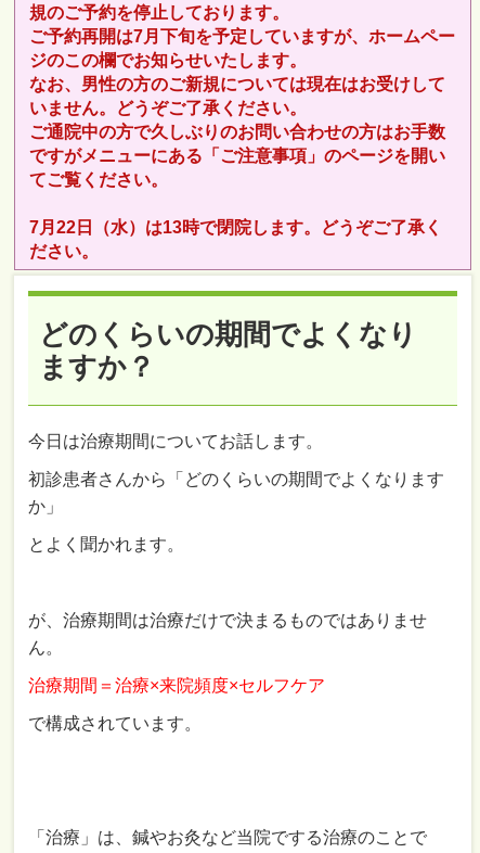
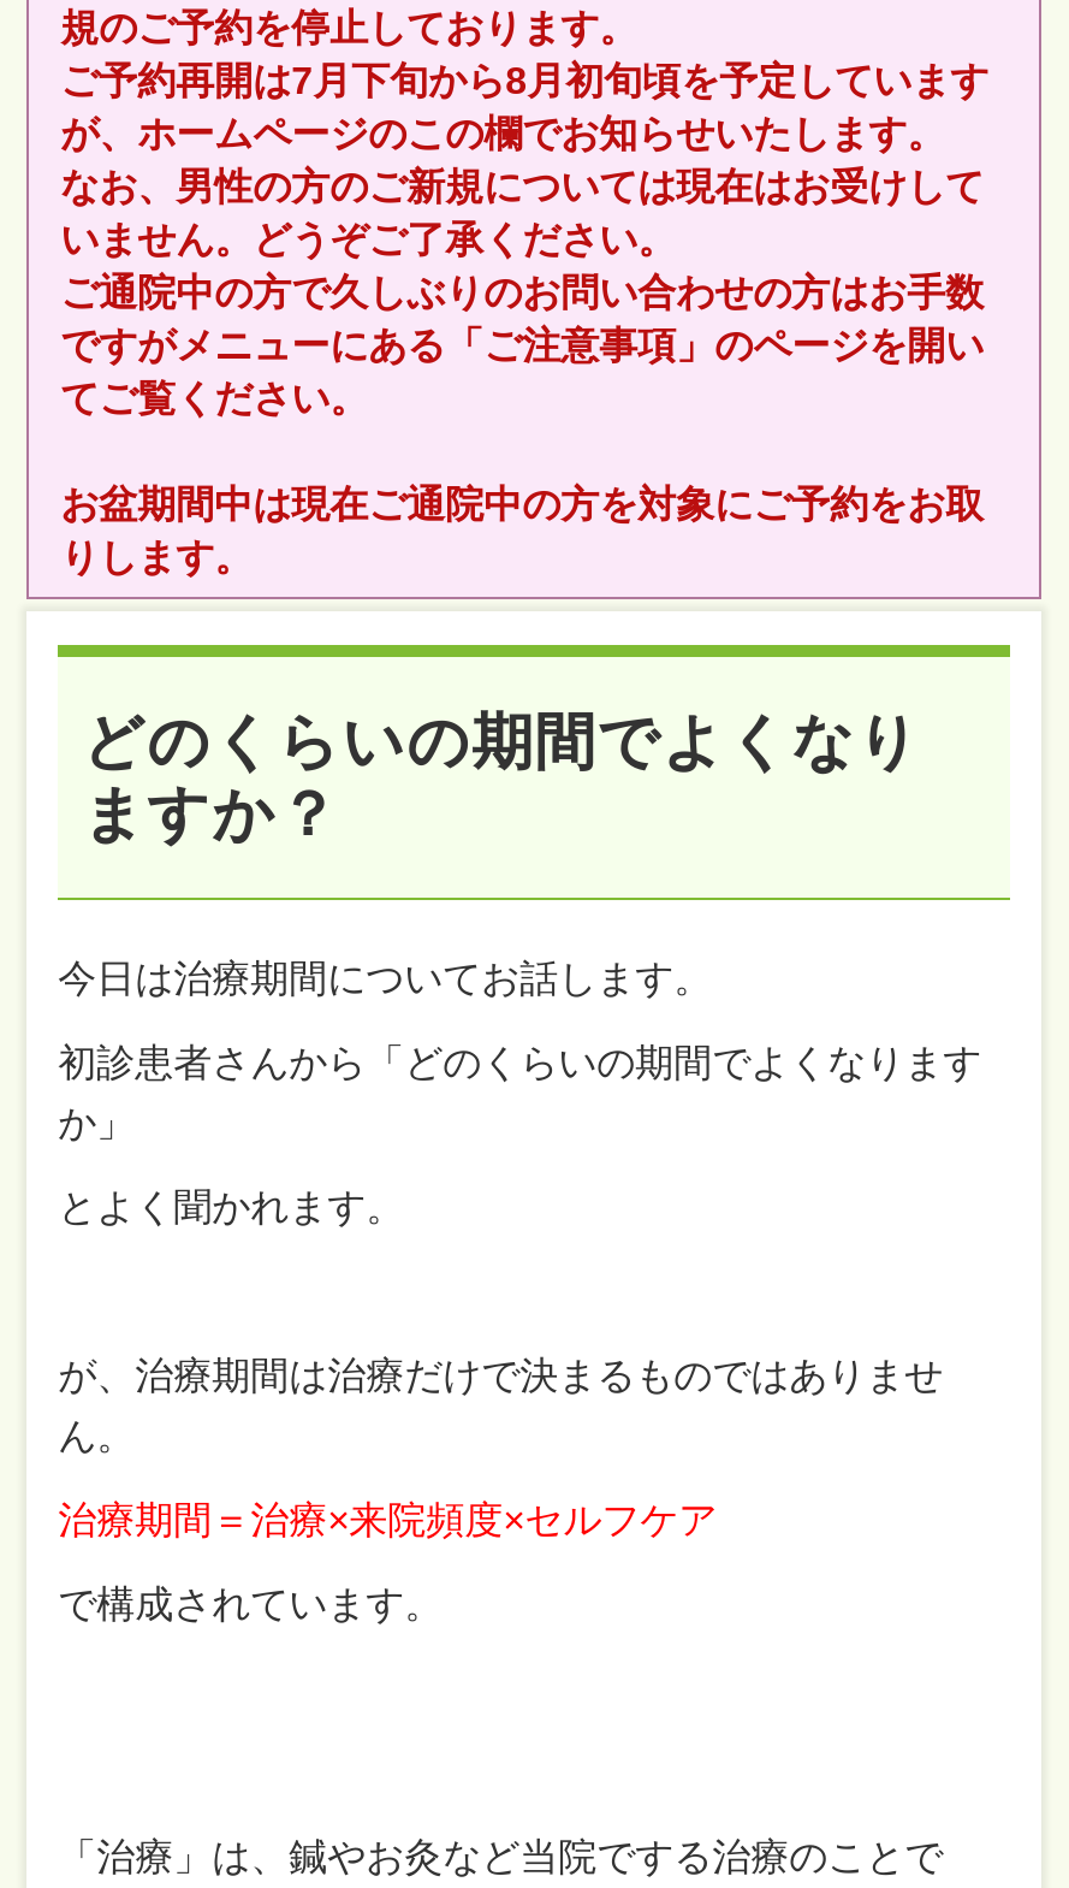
- ご予約再開は7月下旬を予定していますが、ホームペー
- ジのこの欄でお知らせいたします。
+ ご予約再開は7月下旬から8月初旬頃を予定しています
+ が、ホームページのこの欄でお知らせいたします。

- 7月22日（水）は13時で閉院します。どうぞご了承く
- ださい。
+ お盆期間中は現在ご通院中の方を対象にご予約をお取
+ りします。
